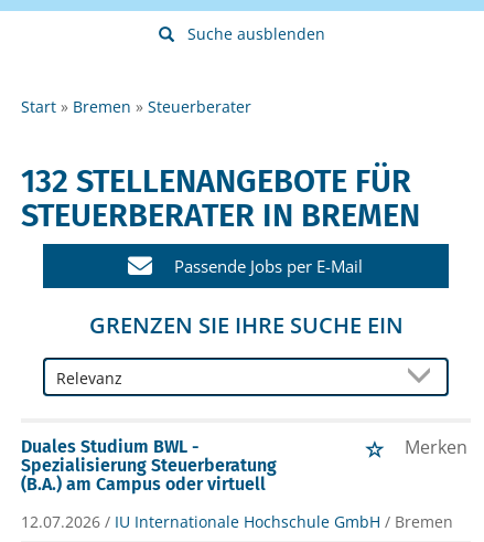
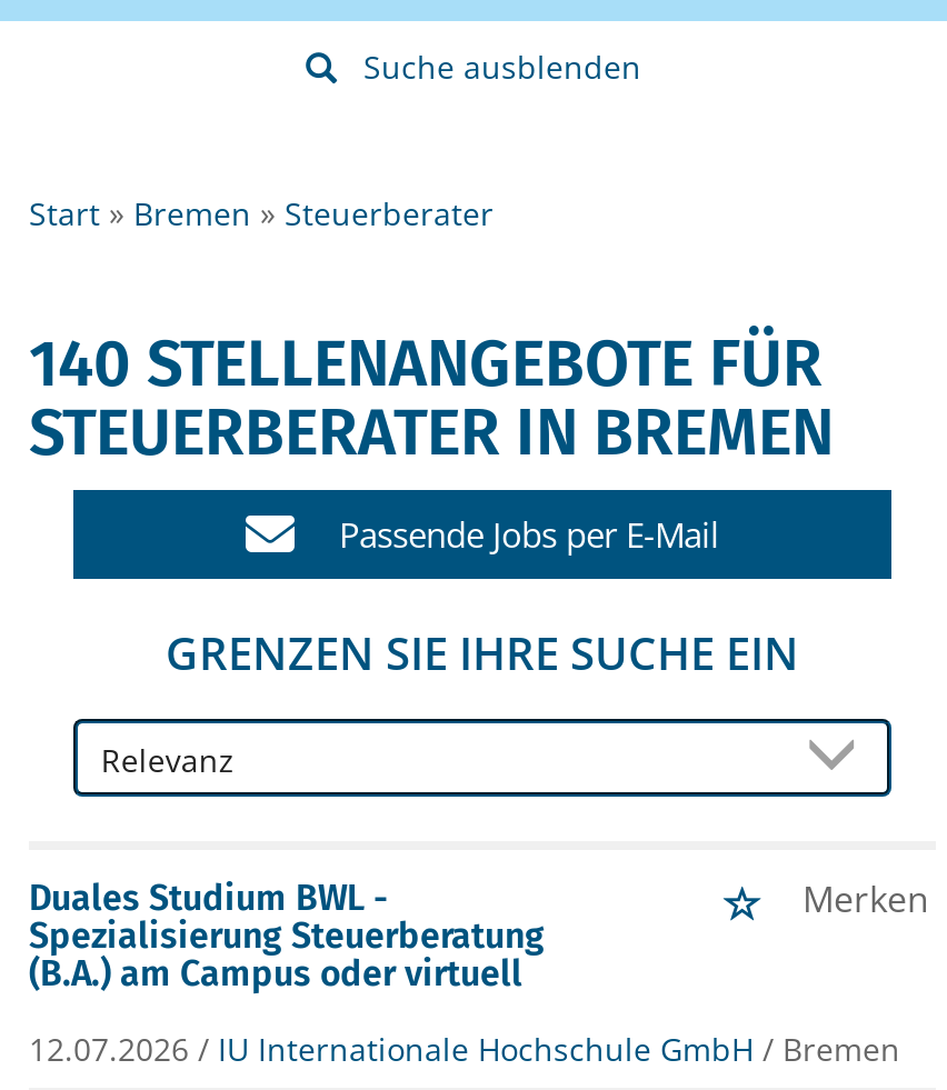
- 132 STELLENANGEBOTE FÜR
+ 140 STELLENANGEBOTE FÜR
